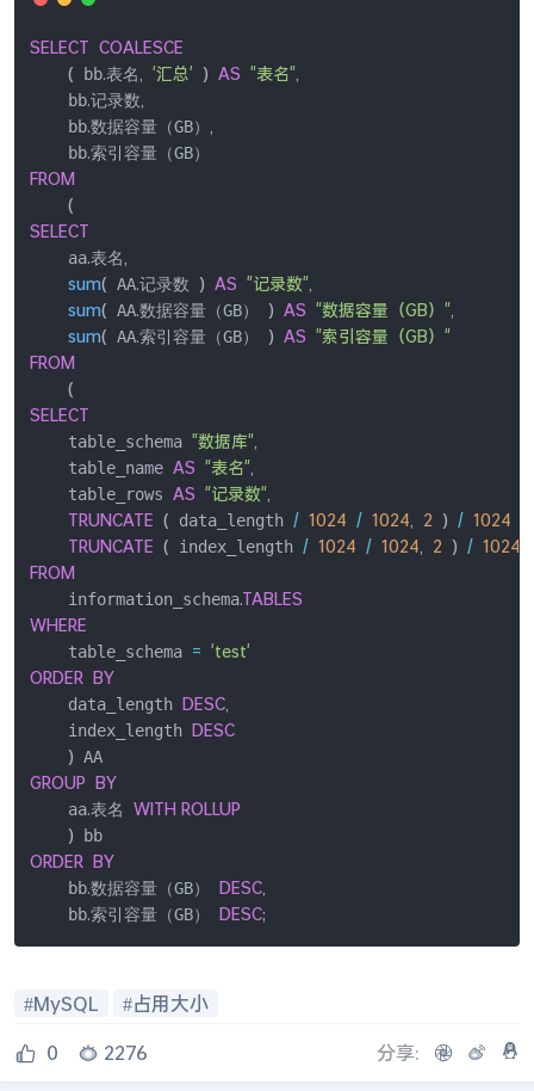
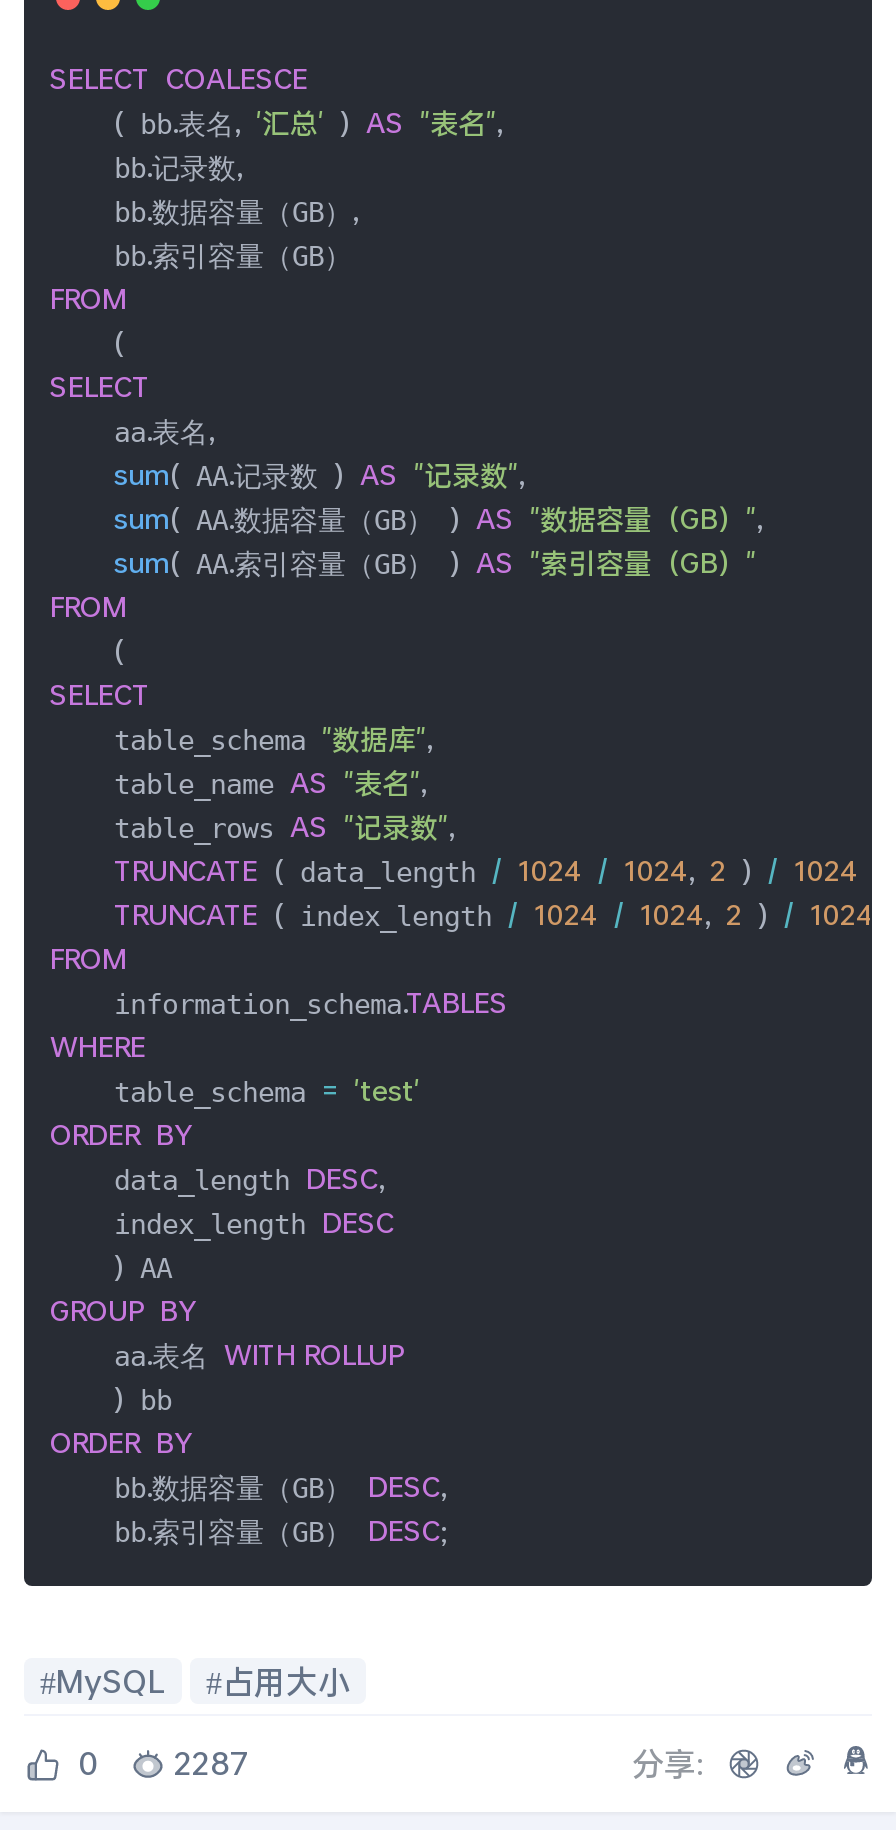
- 0 2276
+ 0 2287
